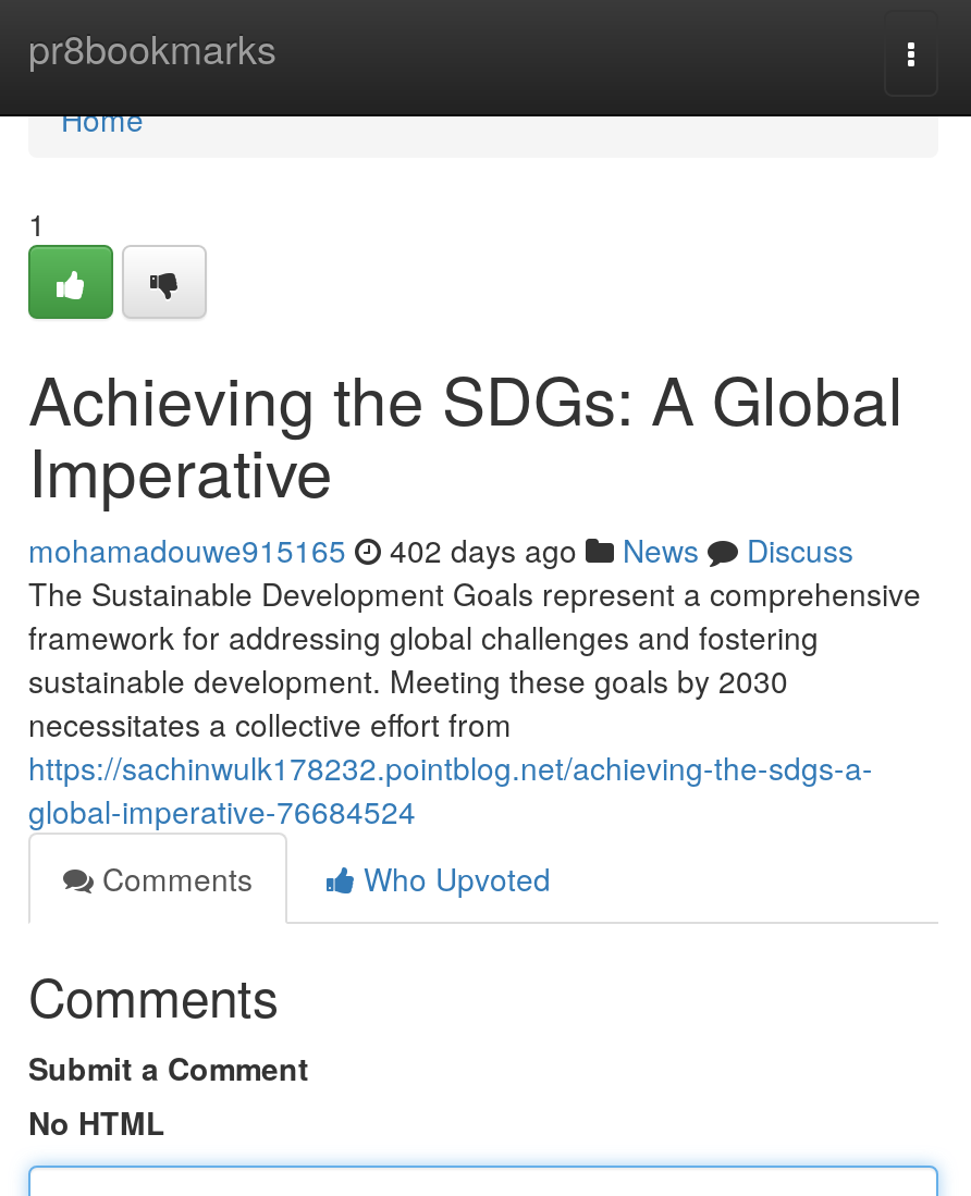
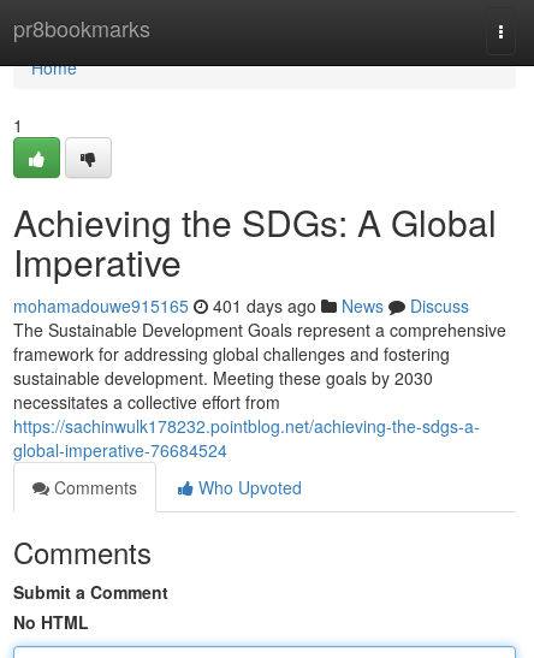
- mohamadouwe915165 402 days ago News Discuss
+ mohamadouwe915165 401 days ago News Discuss
